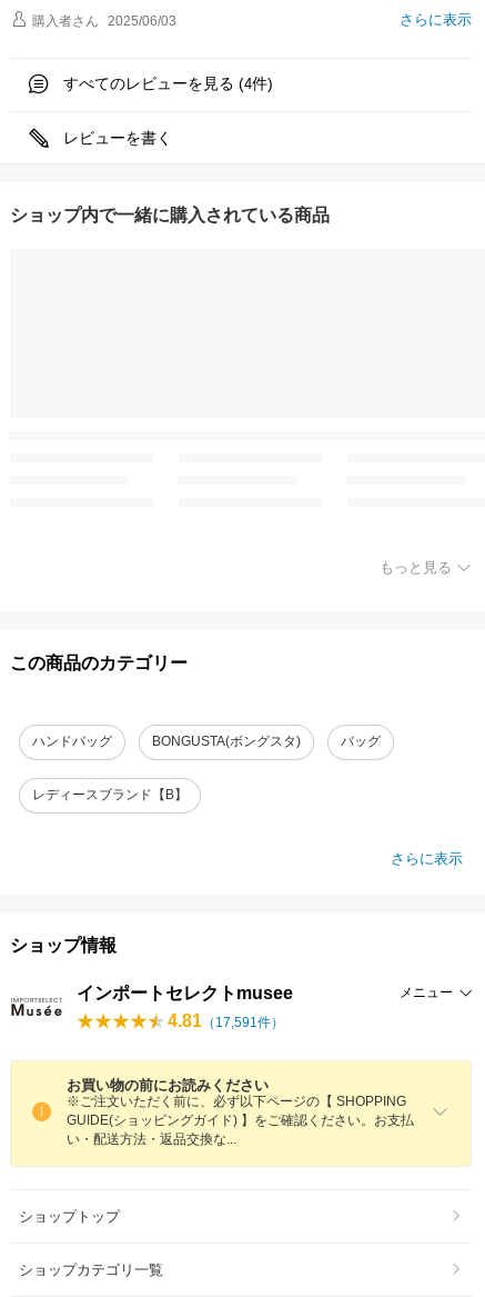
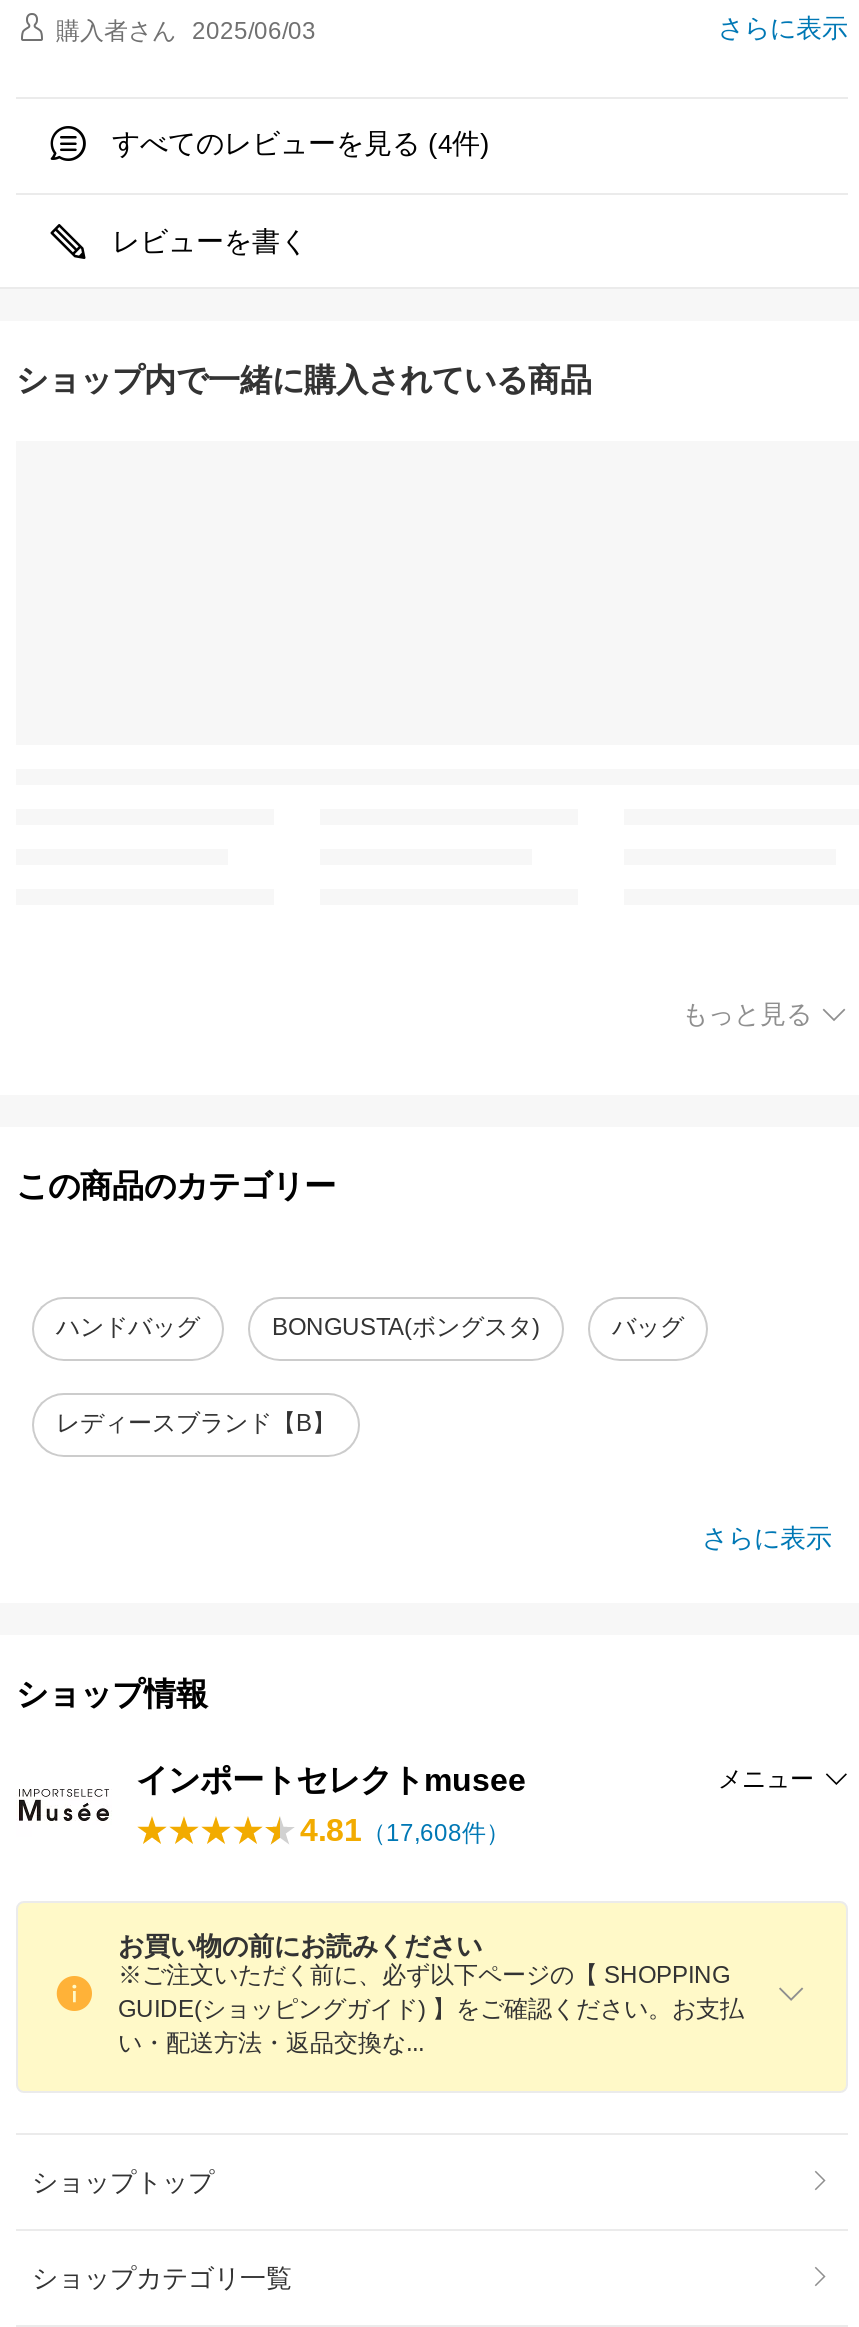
- 4.81（17,591件）
+ 4.81（17,608件）
